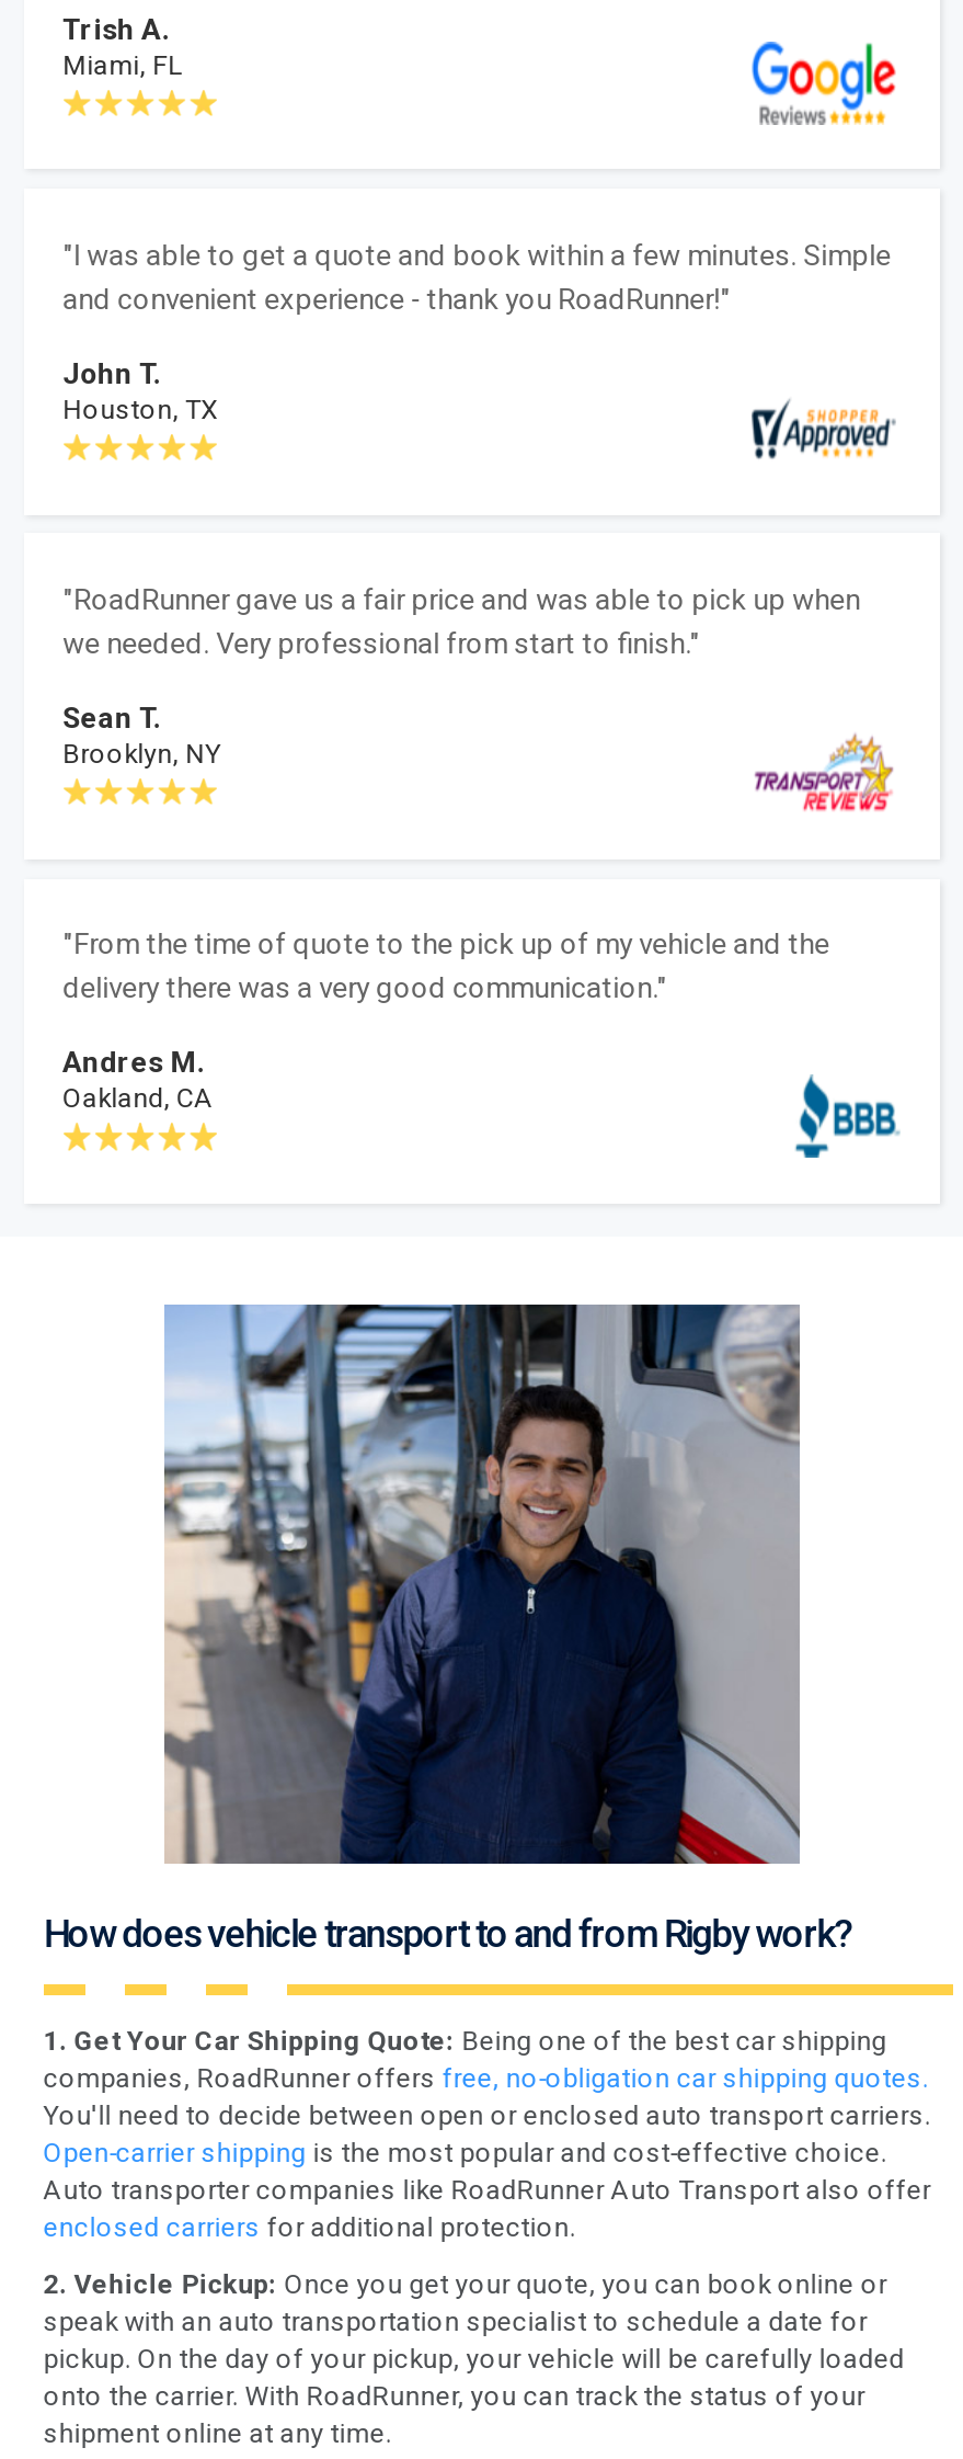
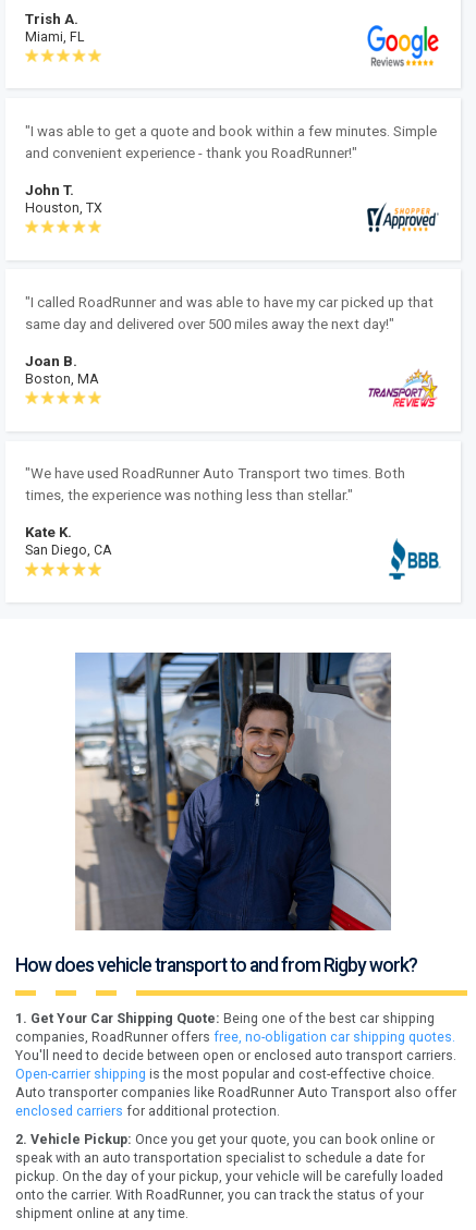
- "RoadRunner gave us a fair price and was able to pick up when
- we needed. Very professional from start to finish."
+ "I called RoadRunner and was able to have my car picked up that
+ same day and delivered over 500 miles away the next day!"

- Sean T.
- Brooklyn, NY
+ Joan B.
+ Boston, MA

- "From the time of quote to the pick up of my vehicle and the
- delivery there was a very good communication."
+ "We have used RoadRunner Auto Transport two times. Both
+ times, the experience was nothing less than stellar."

- Andres M.
- Oakland, CA
+ Kate K.
+ San Diego, CA
